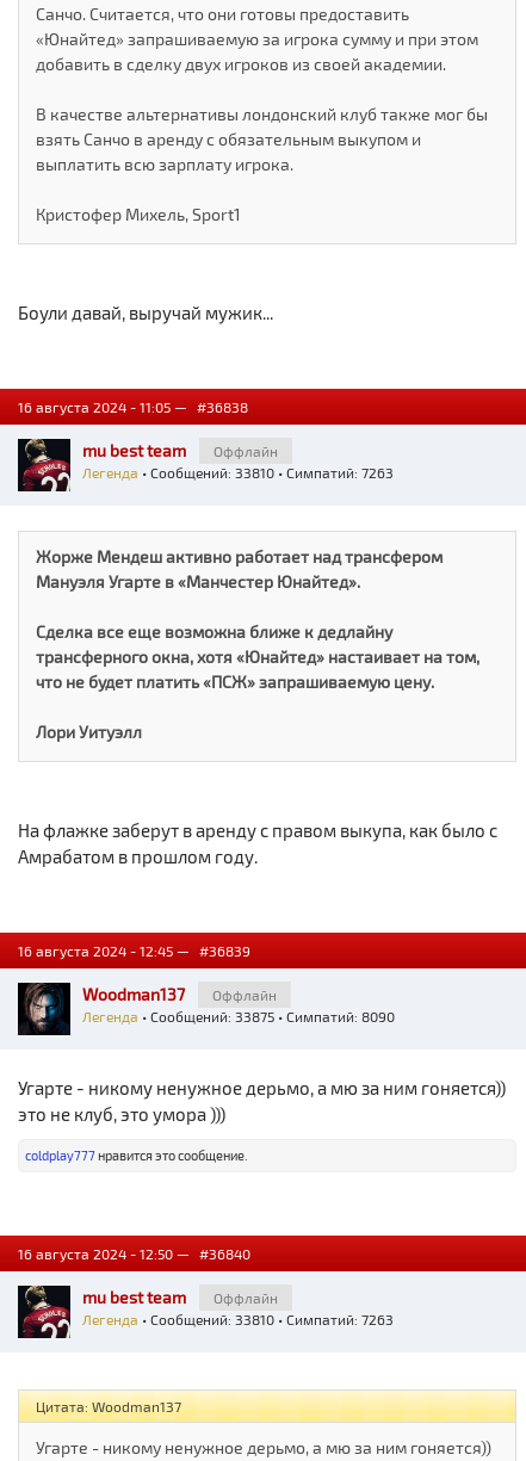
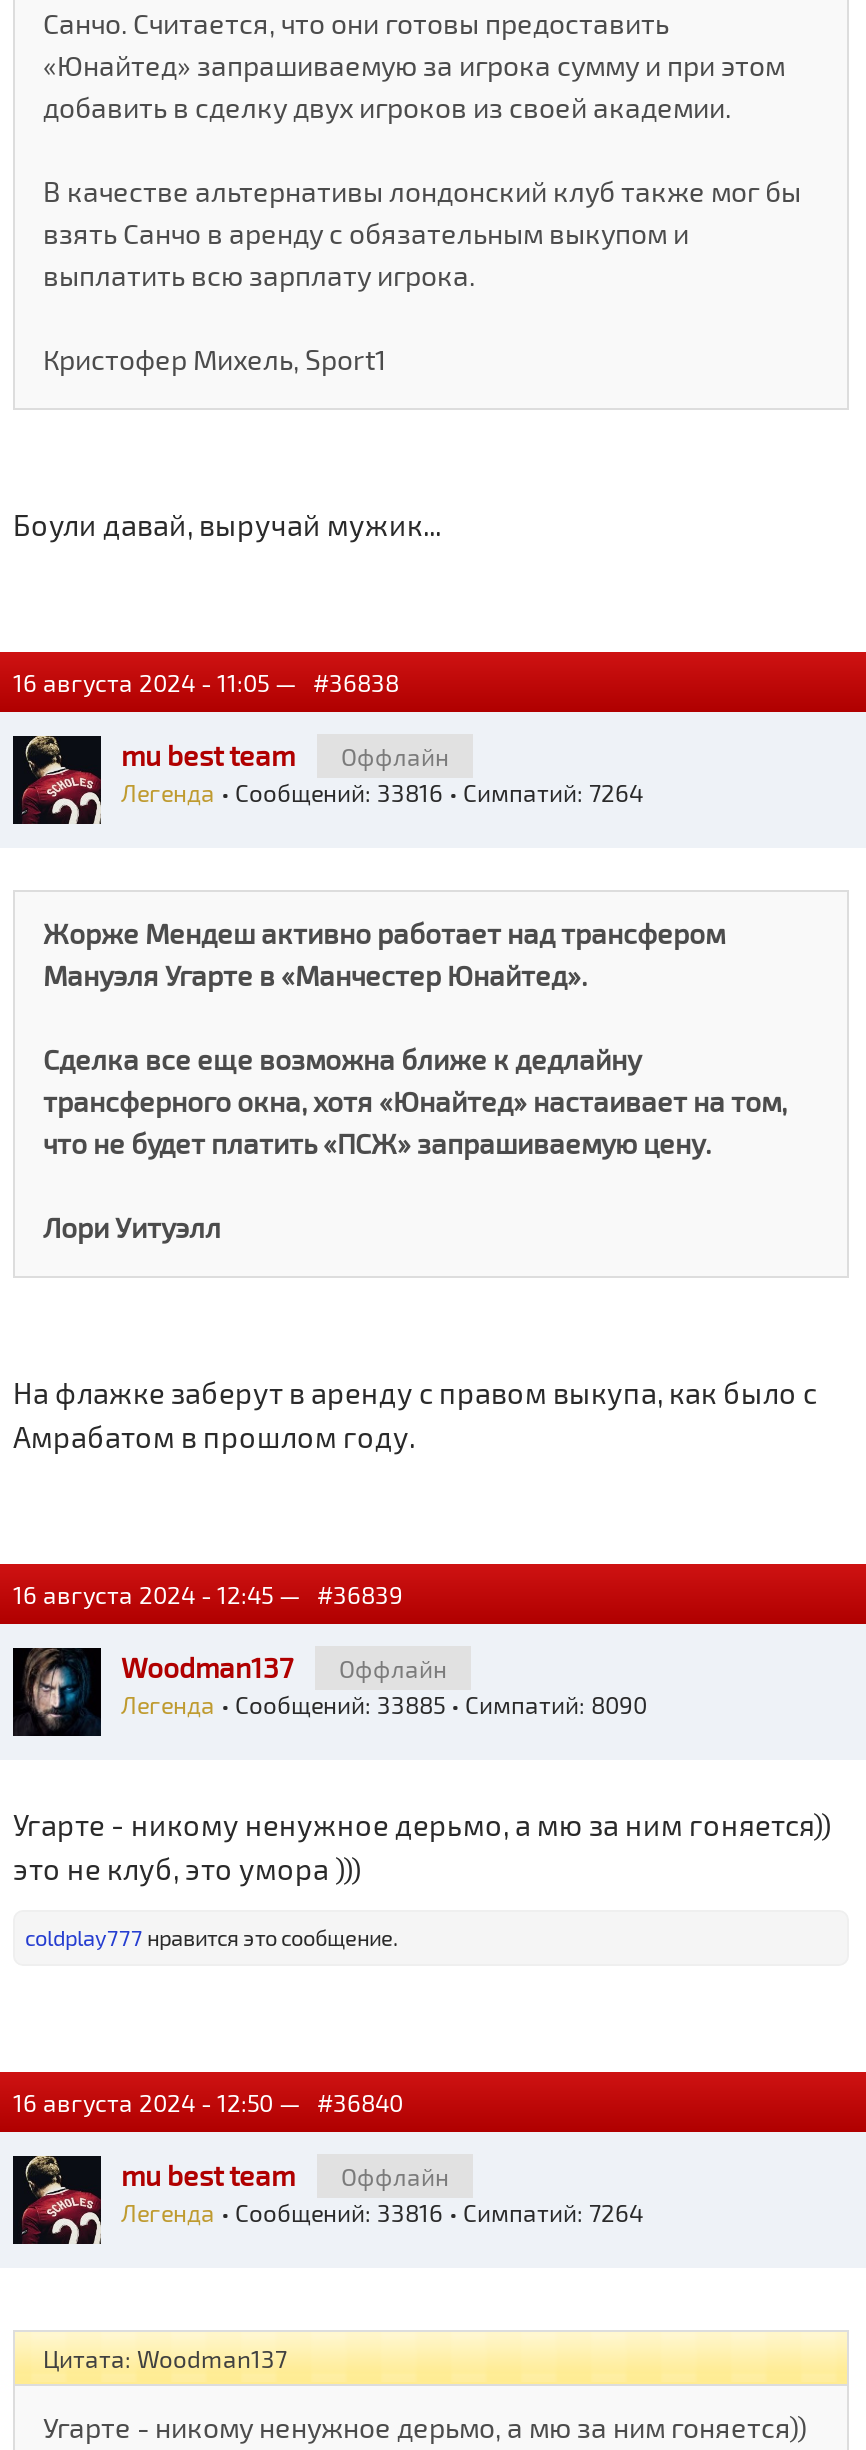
- Легенда • Сообщений: 33810 • Симпатий: 7263
+ Легенда • Сообщений: 33816 • Симпатий: 7264

- Легенда • Сообщений: 33875 • Симпатий: 8090
+ Легенда • Сообщений: 33885 • Симпатий: 8090

- Легенда • Сообщений: 33810 • Симпатий: 7263
+ Легенда • Сообщений: 33816 • Симпатий: 7264
